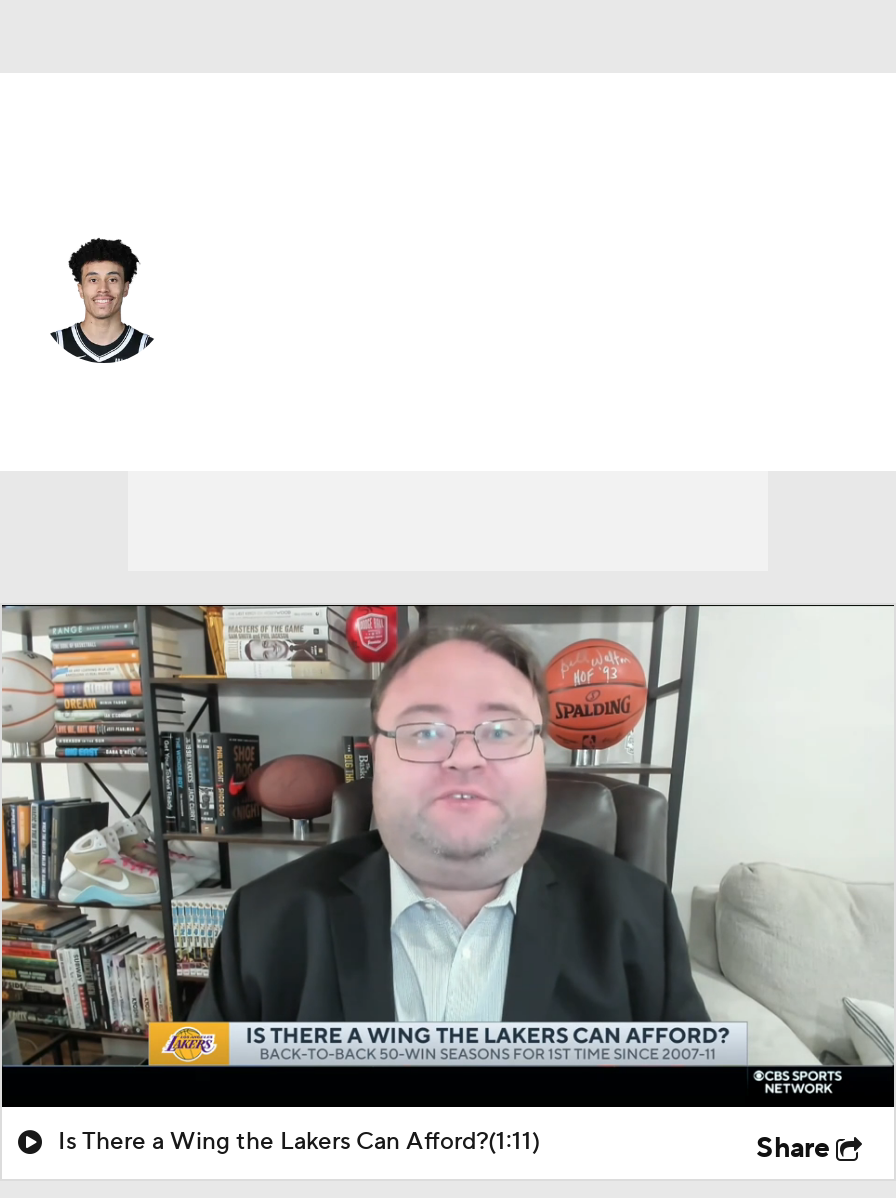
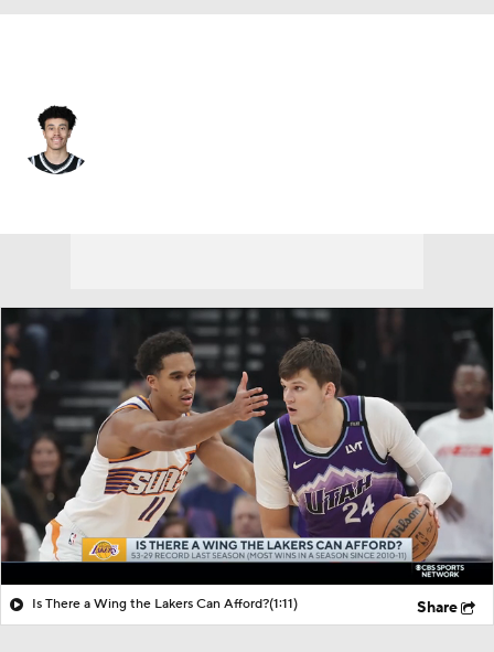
- [image]
+ [image]
